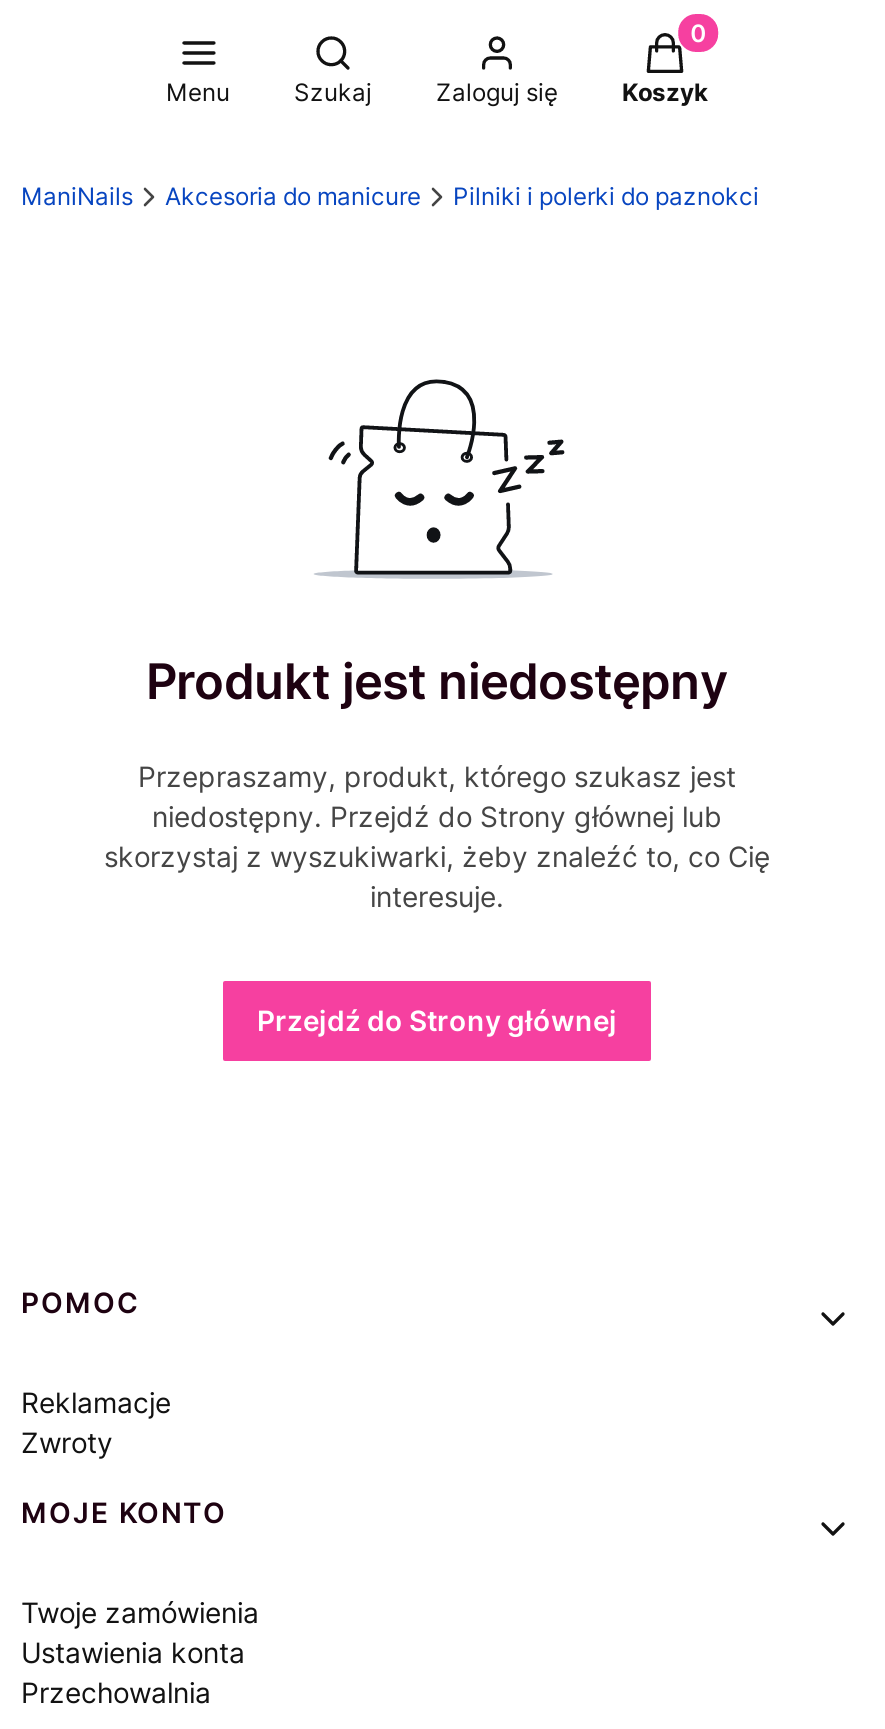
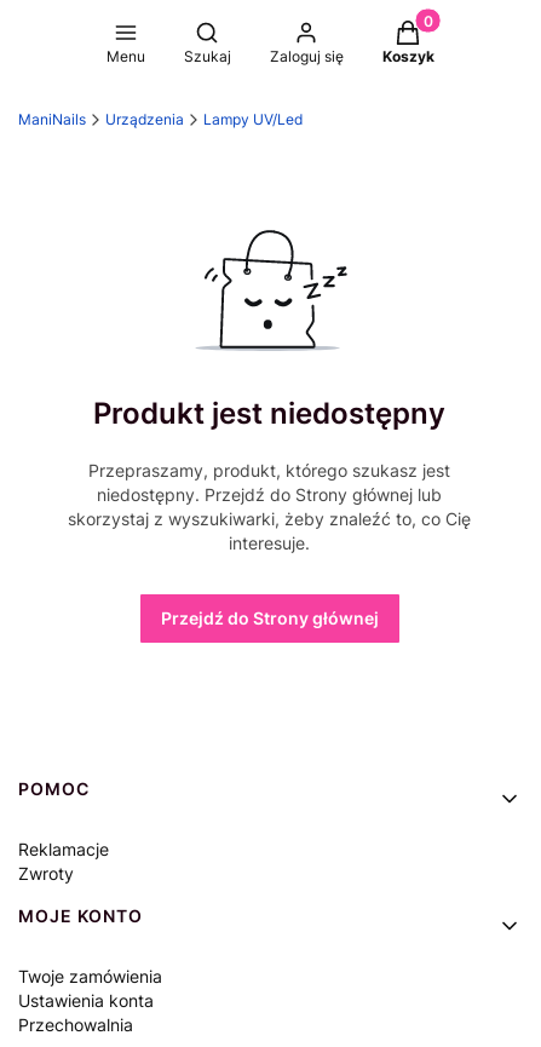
- Akcesoria do manicure
- Pilniki i polerki do paznokci
+ Urządzenia
+ Lampy UV/Led
